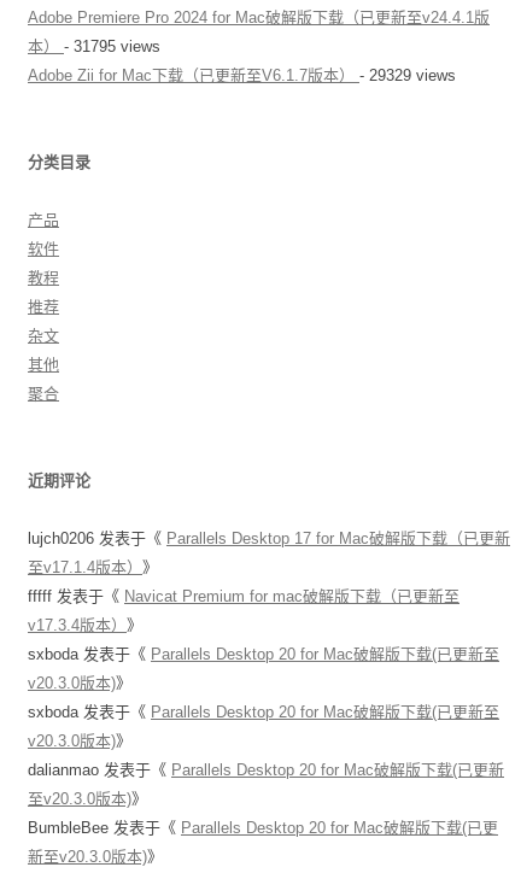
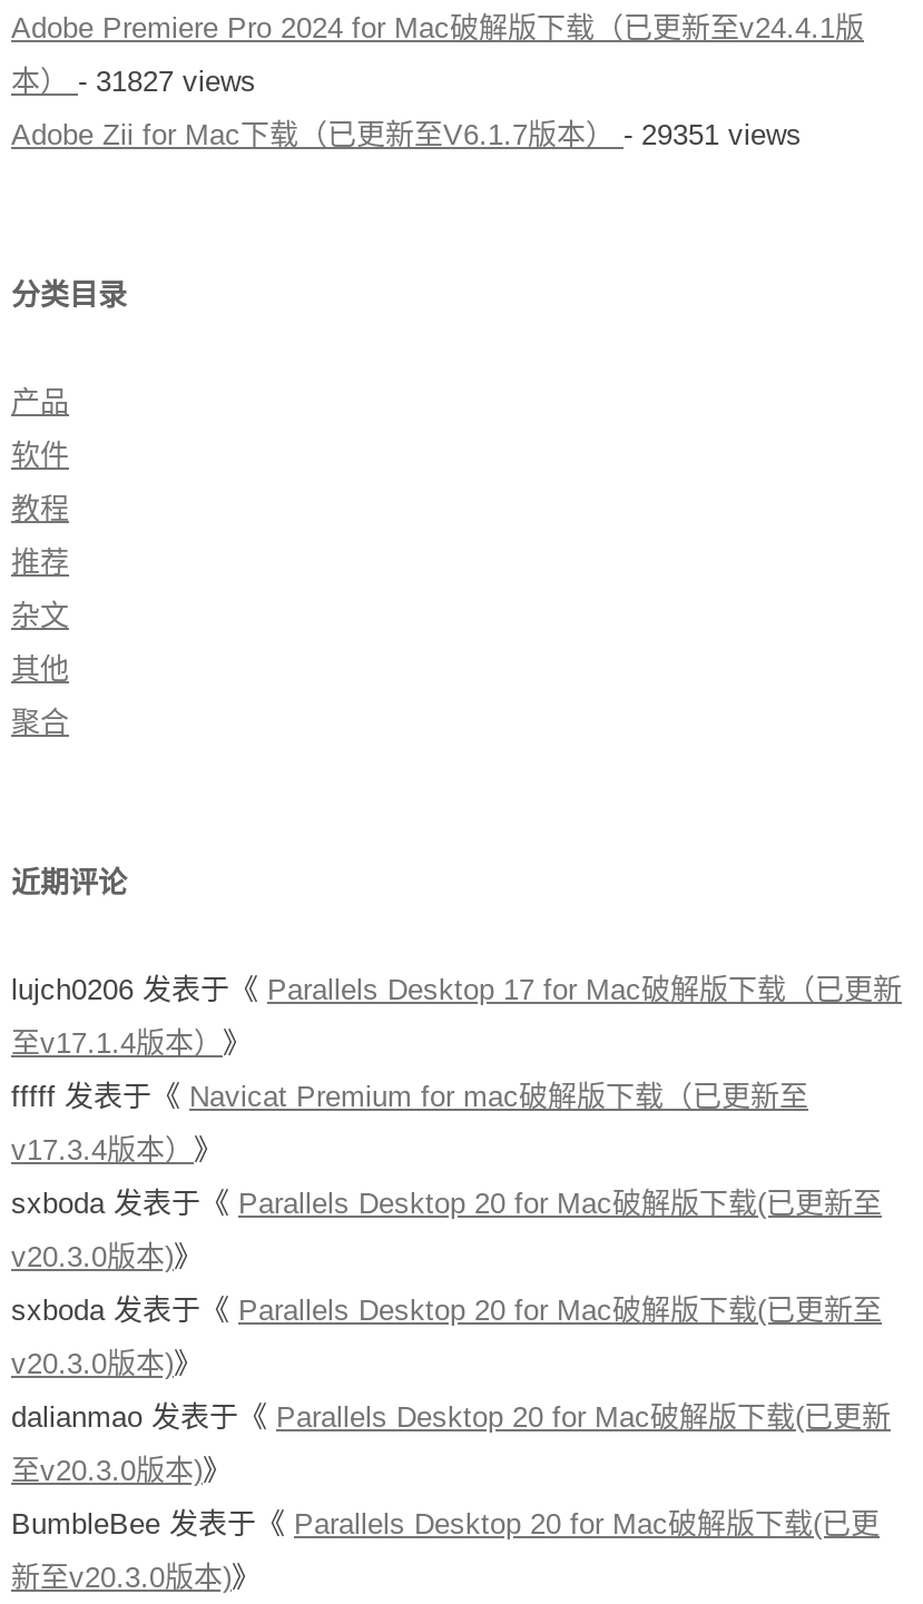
- 本）- 31795 views
+ 本）- 31827 views

- Adobe Zii for Mac下载（已更新至V6.1.7版本）- 29329 views
+ Adobe Zii for Mac下载（已更新至V6.1.7版本）- 29351 views
